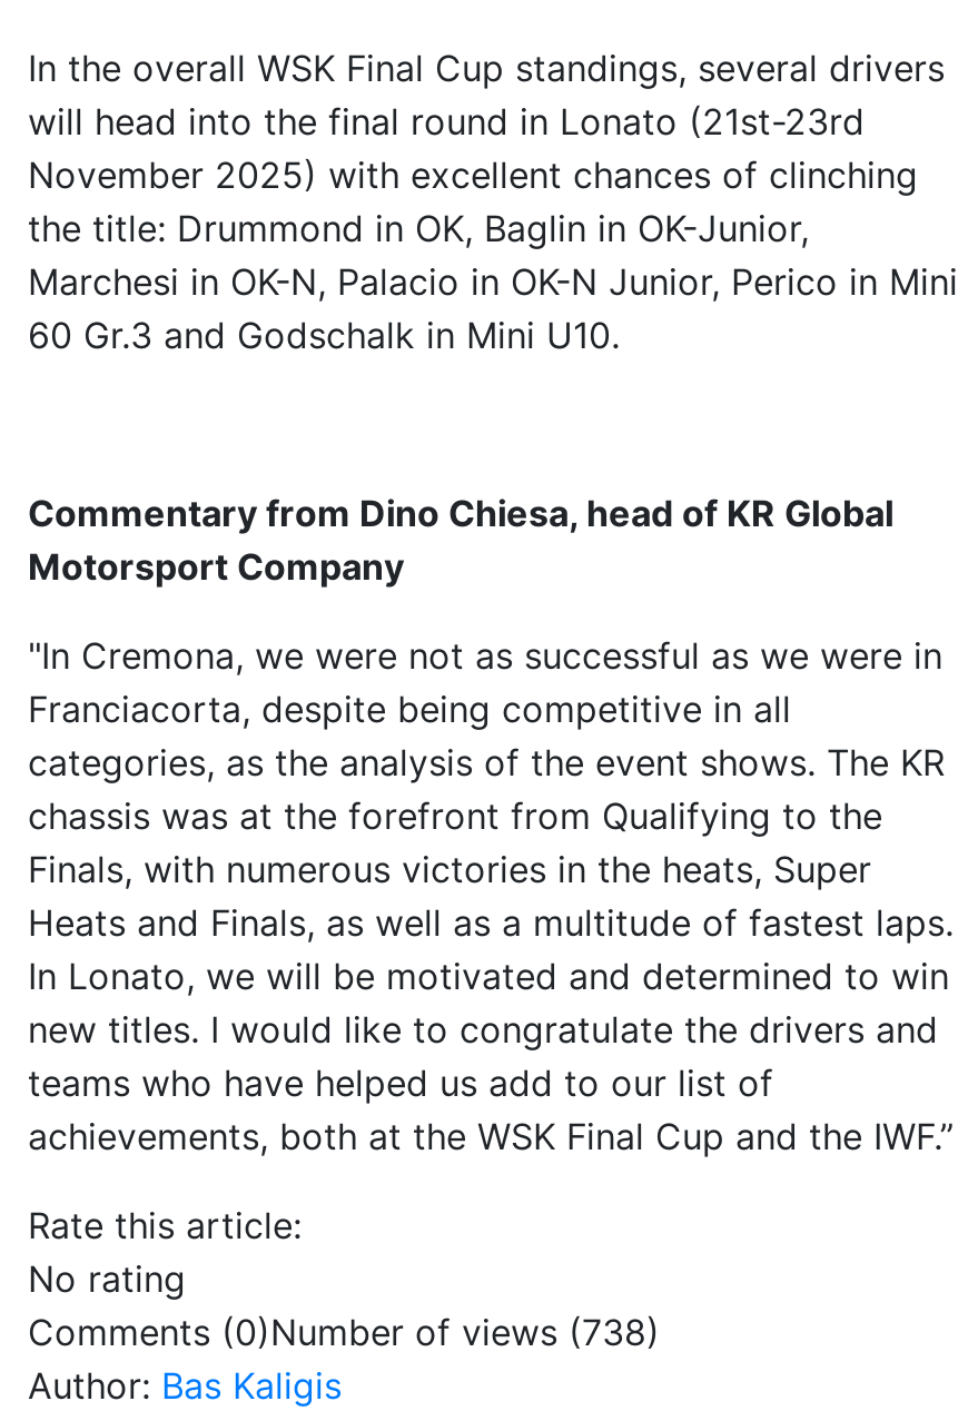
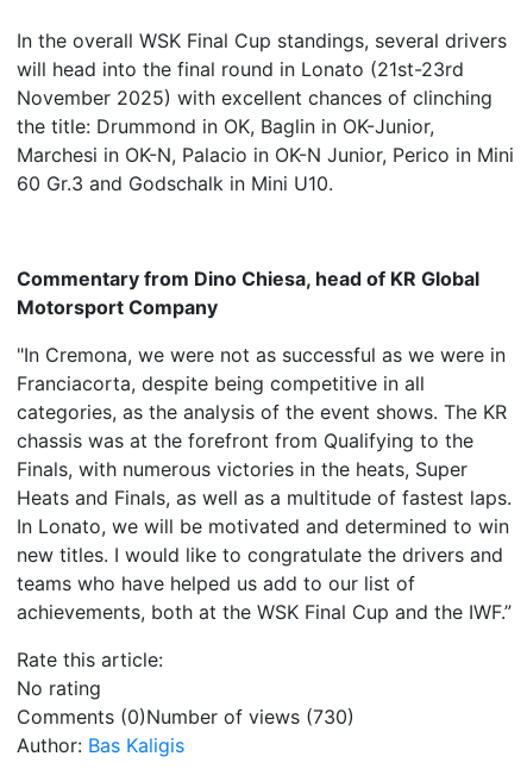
- Comments (0) Number of views (738)
+ Comments (0) Number of views (730)
